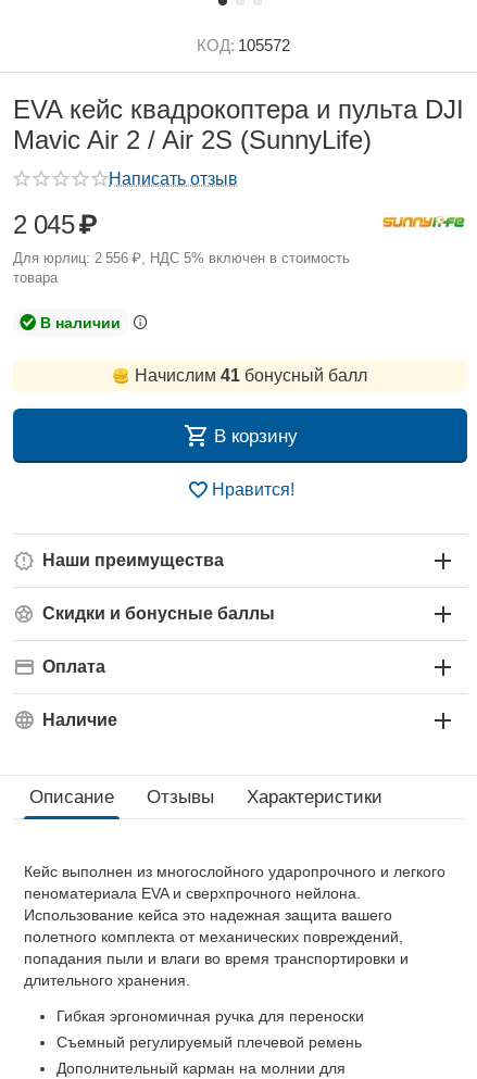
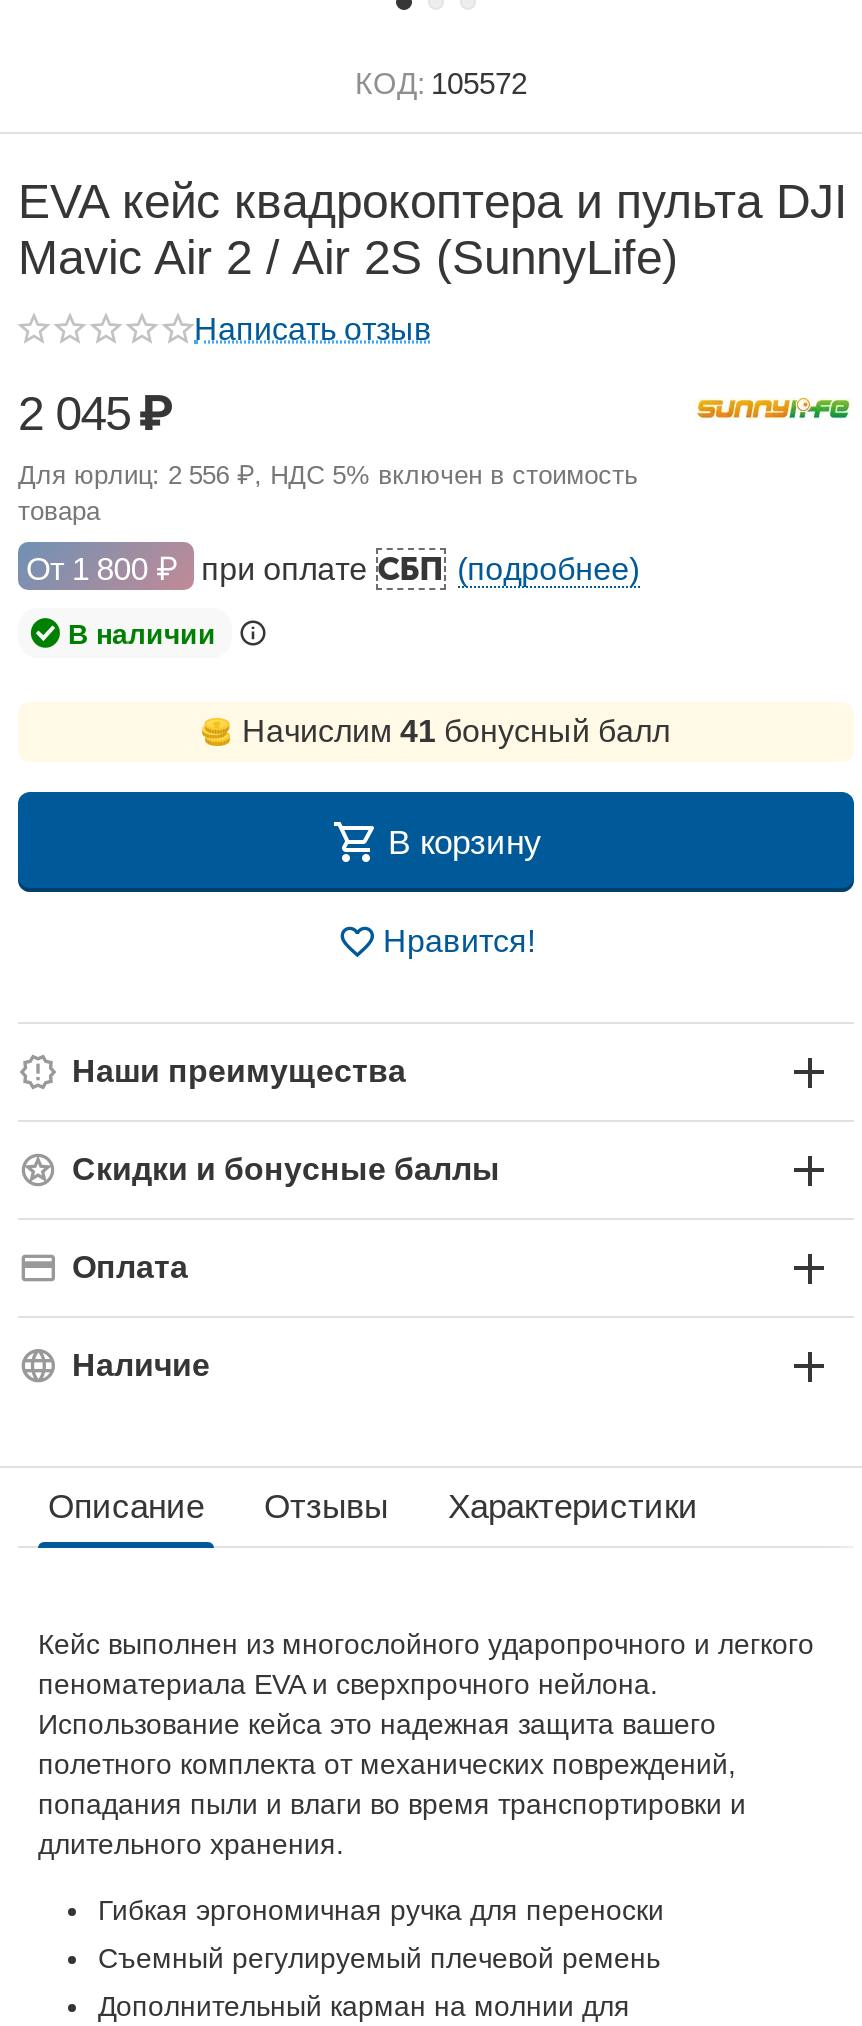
+ От 1 800 ₽
+ при оплате СБП (подробнее)
